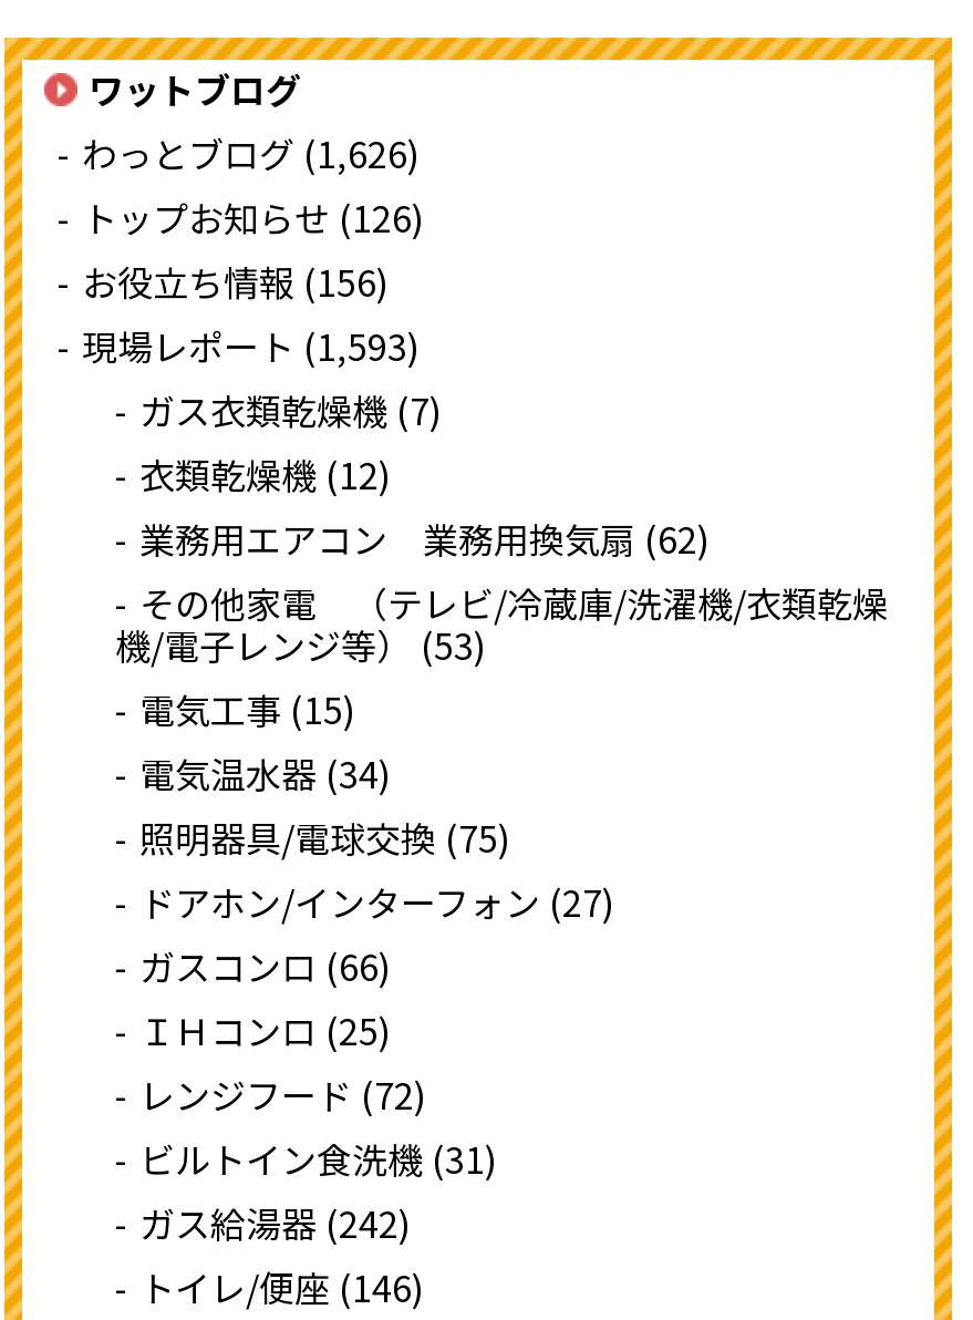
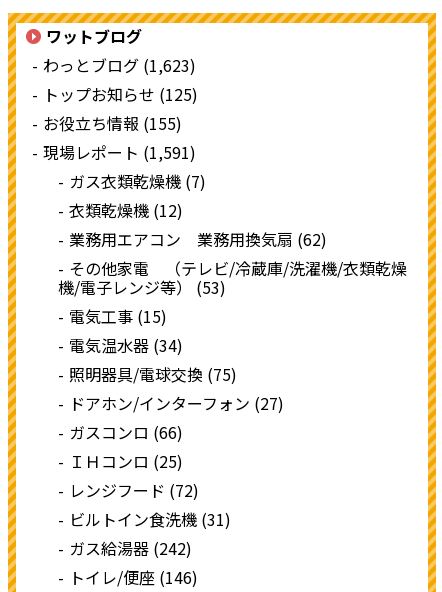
- わっとブログ (1,626)
+ わっとブログ (1,623)

- トップお知らせ (126)
+ トップお知らせ (125)

- お役立ち情報 (156)
+ お役立ち情報 (155)

- 現場レポート (1,593)
+ 現場レポート (1,591)
